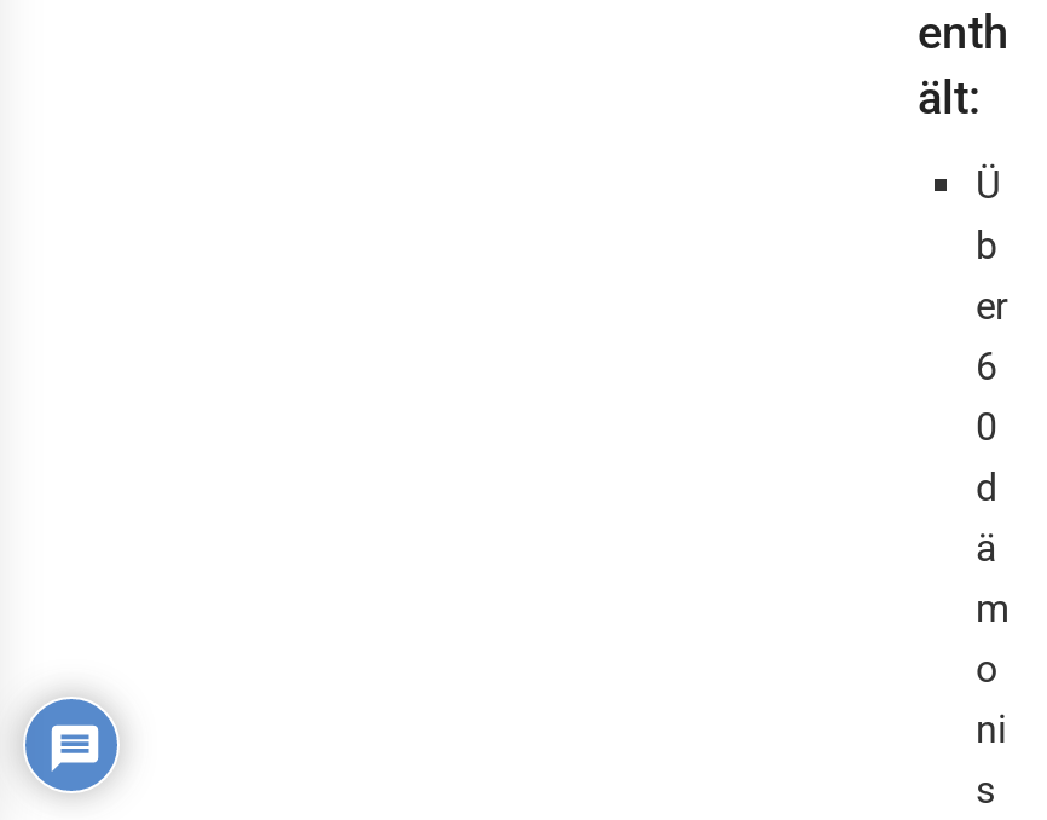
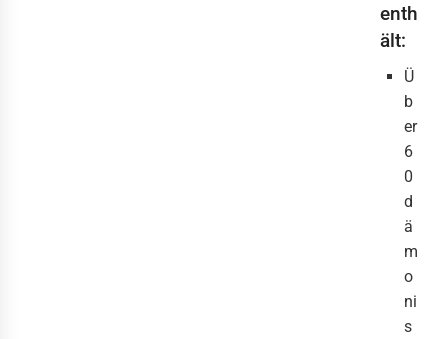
- [image]
